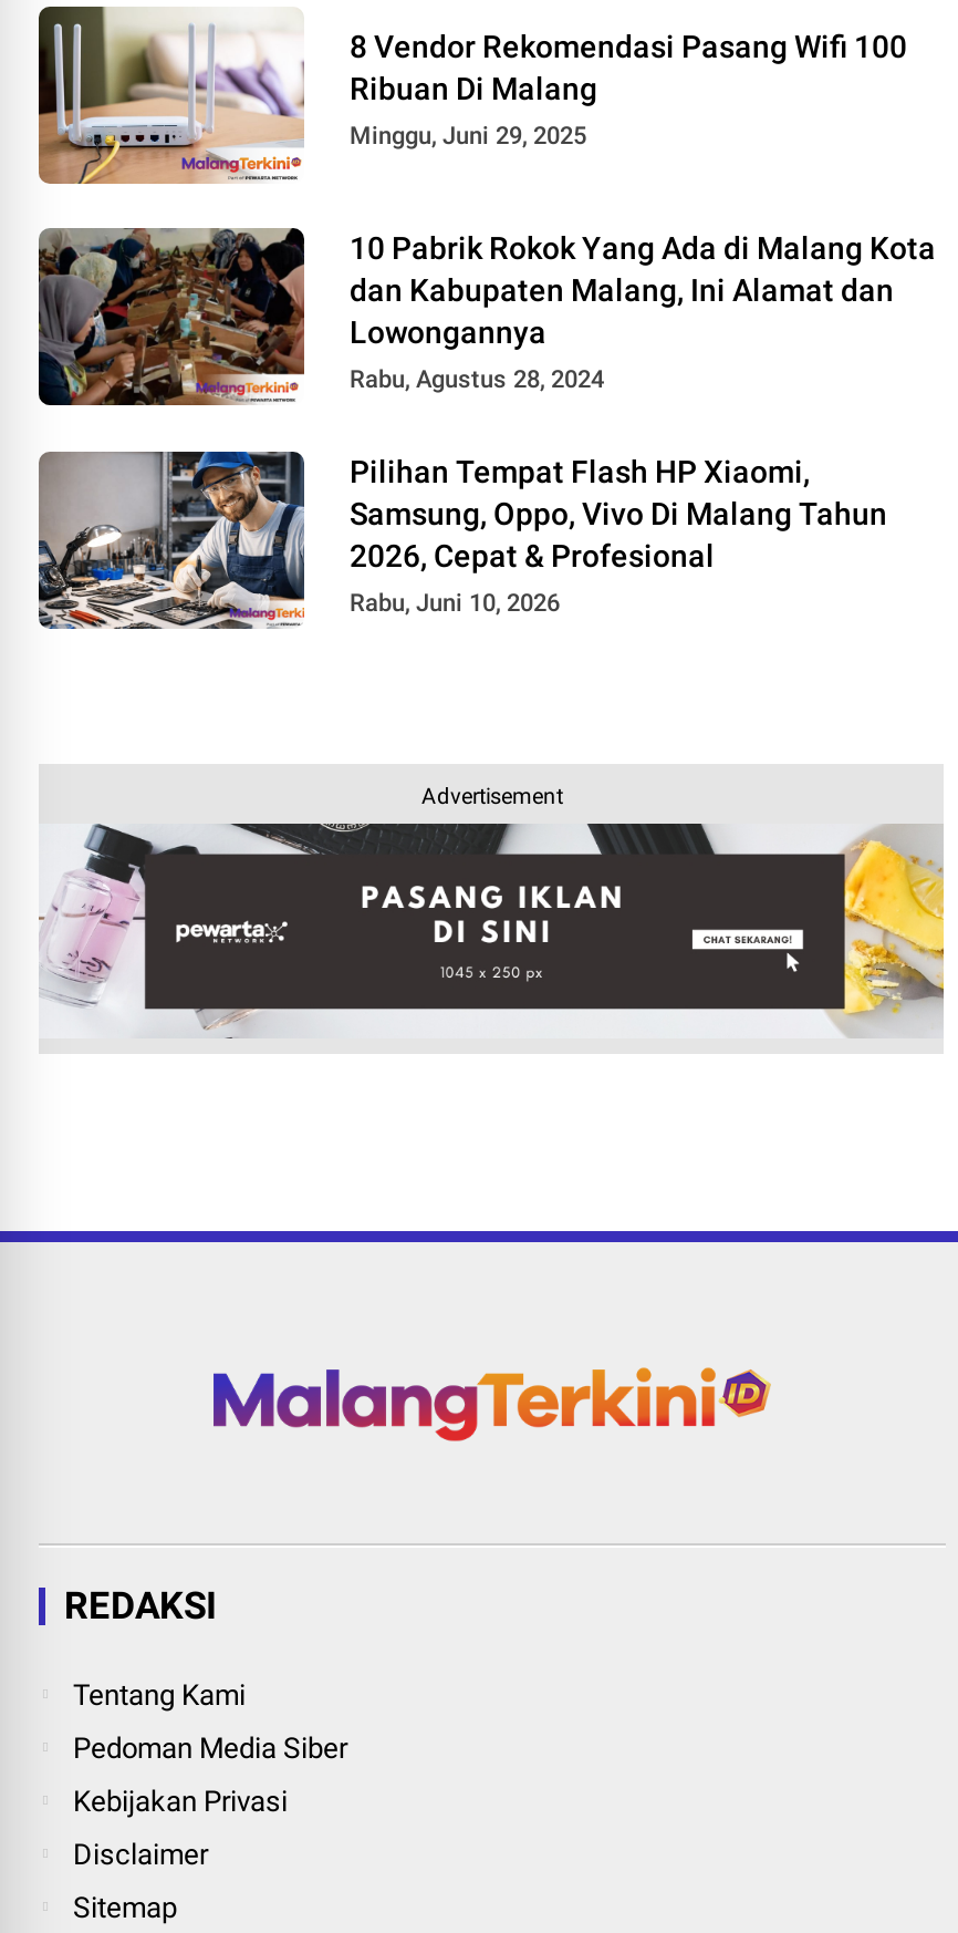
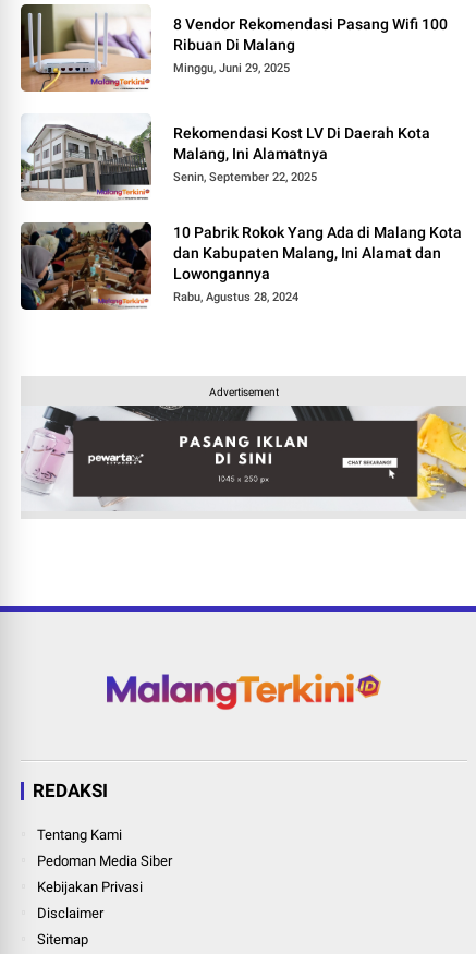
+ [image]
+ Rekomendasi Kost LV Di Daerah Kota
+ Malang, Ini Alamatnya
+ Senin, September 22, 2025

moved down: [image] | 10 Pabrik Rokok Yang Ada di Malang Kota | dan Kabupaten Malang, Ini Alamat dan | Lowongannya | Rabu, Agustus 28, 2024

- [image]
- Pilihan Tempat Flash HP Xiaomi,
- Samsung, Oppo, Vivo Di Malang Tahun
- 2026, Cepat & Profesional
- Rabu, Juni 10, 2026
